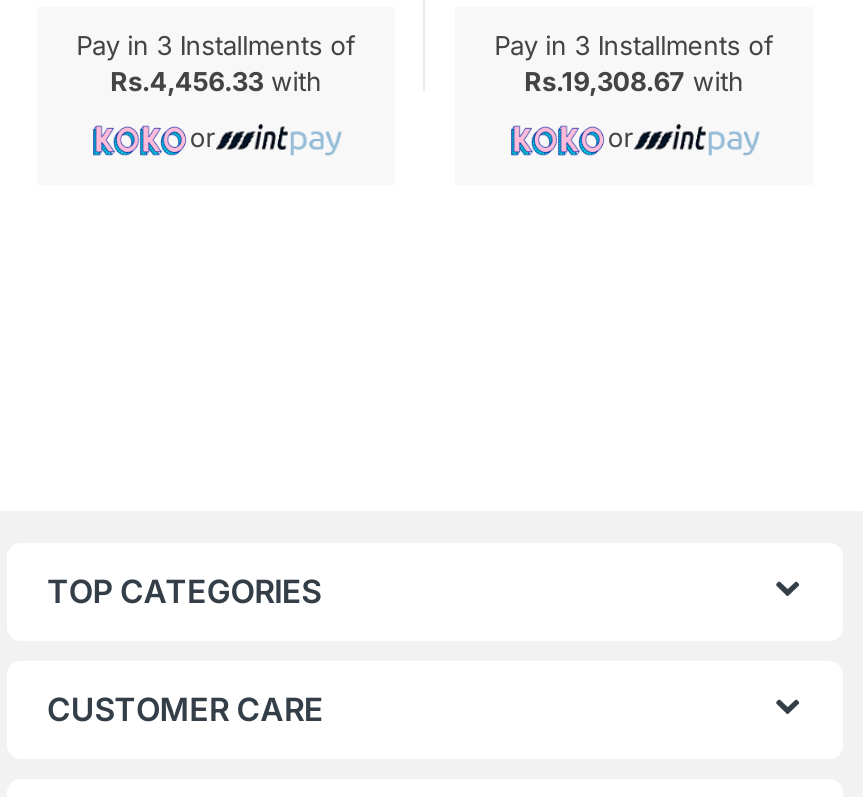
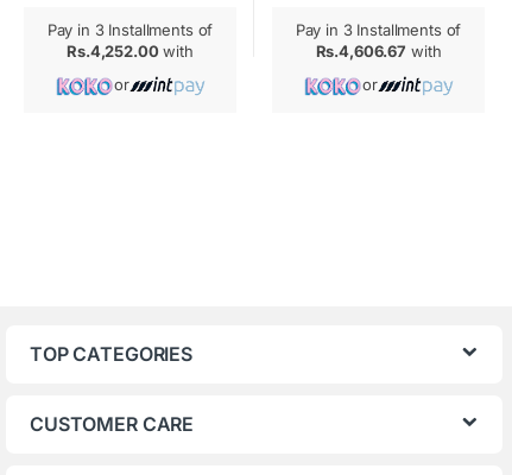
- Rs.4,456.33 with
+ Rs.4,252.00 with

- Rs.19,308.67 with
+ Rs.4,606.67 with
